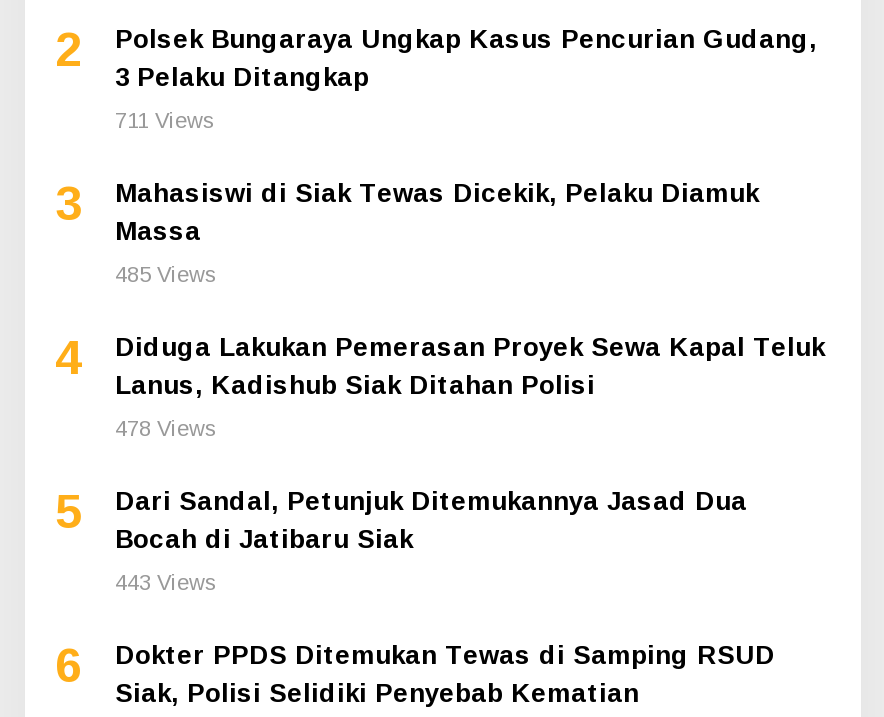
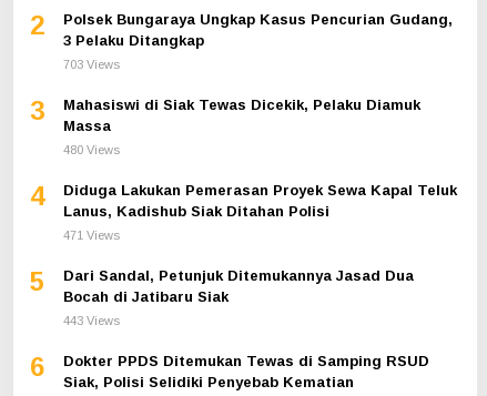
- 711 Views
+ 703 Views

- 485 Views
+ 480 Views

- 478 Views
+ 471 Views
